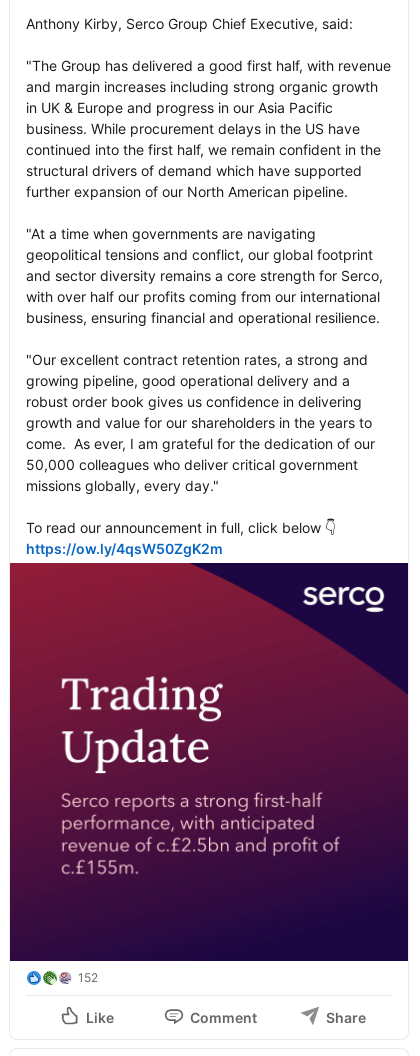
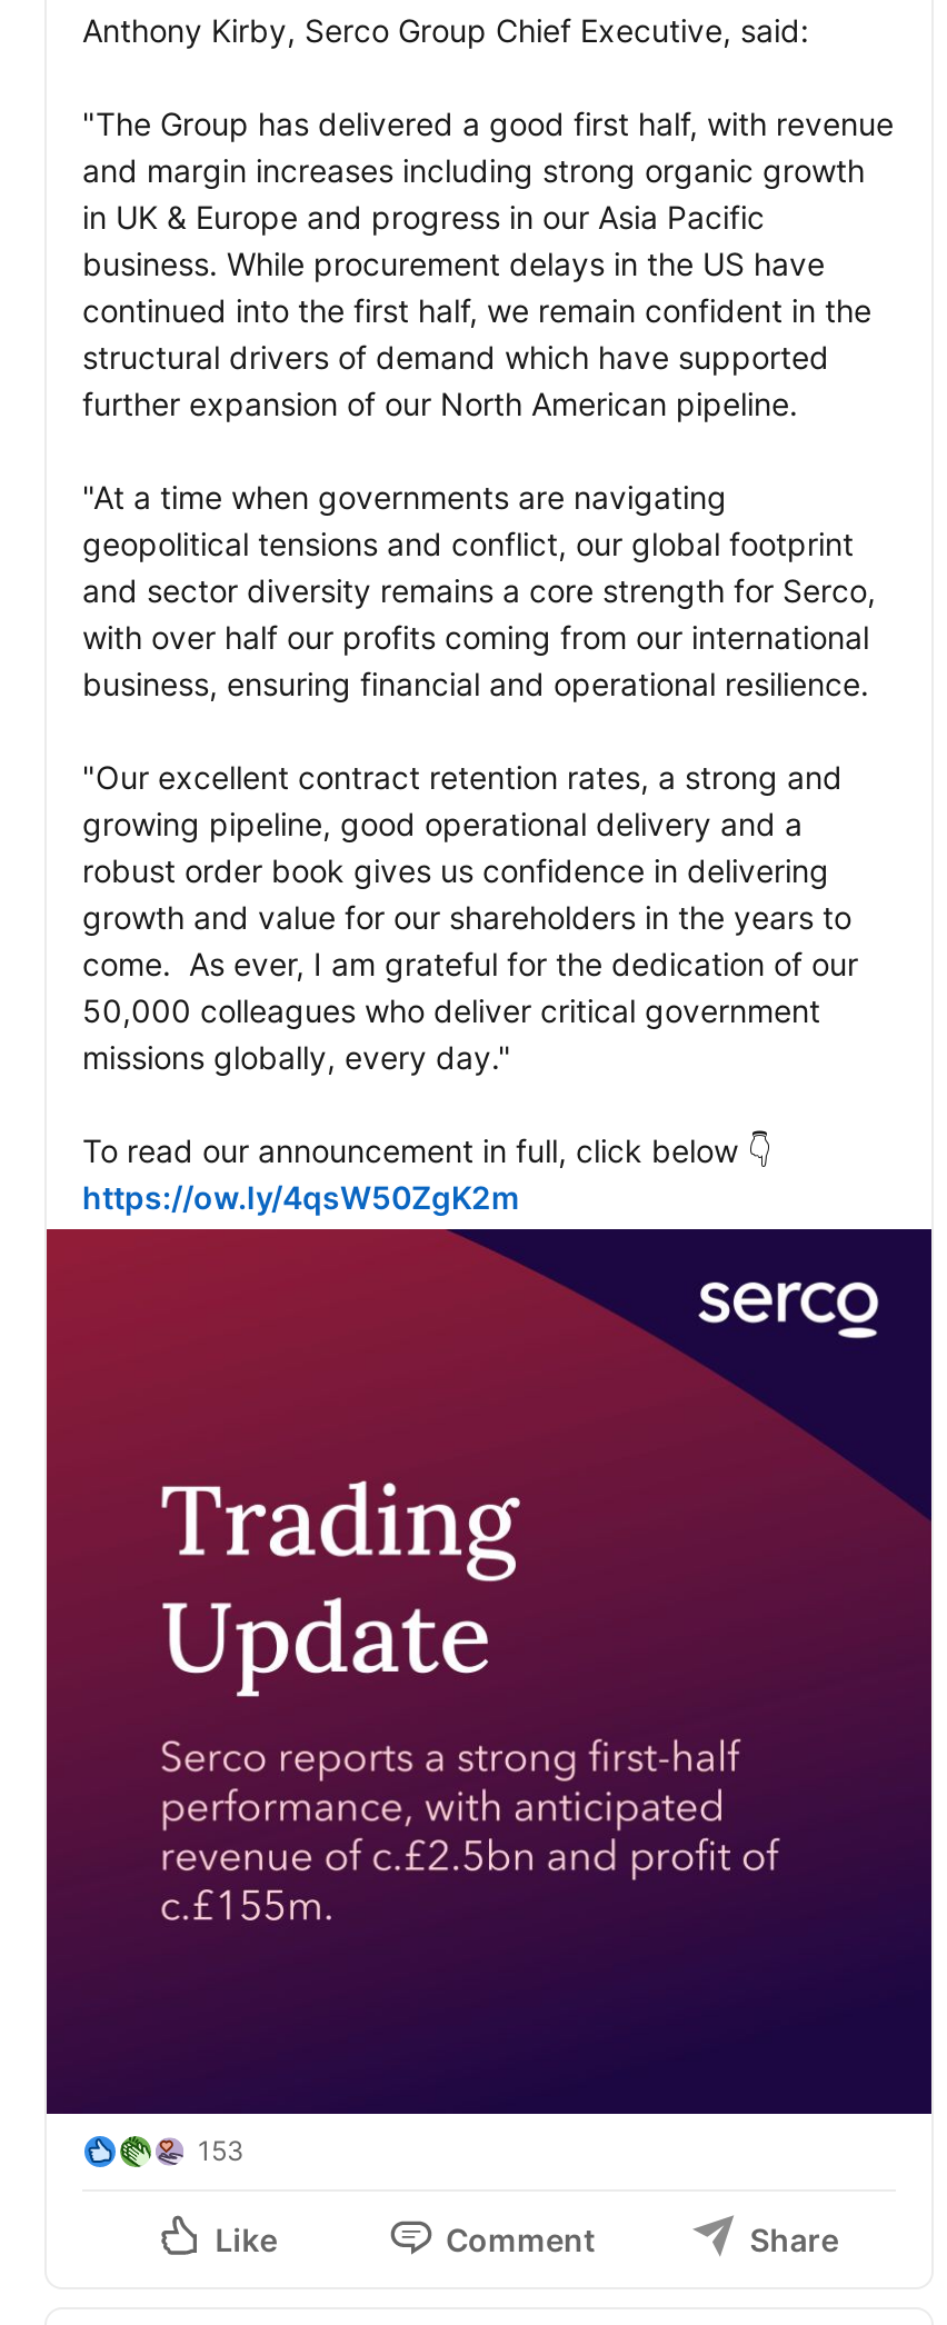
- 152
+ 153
